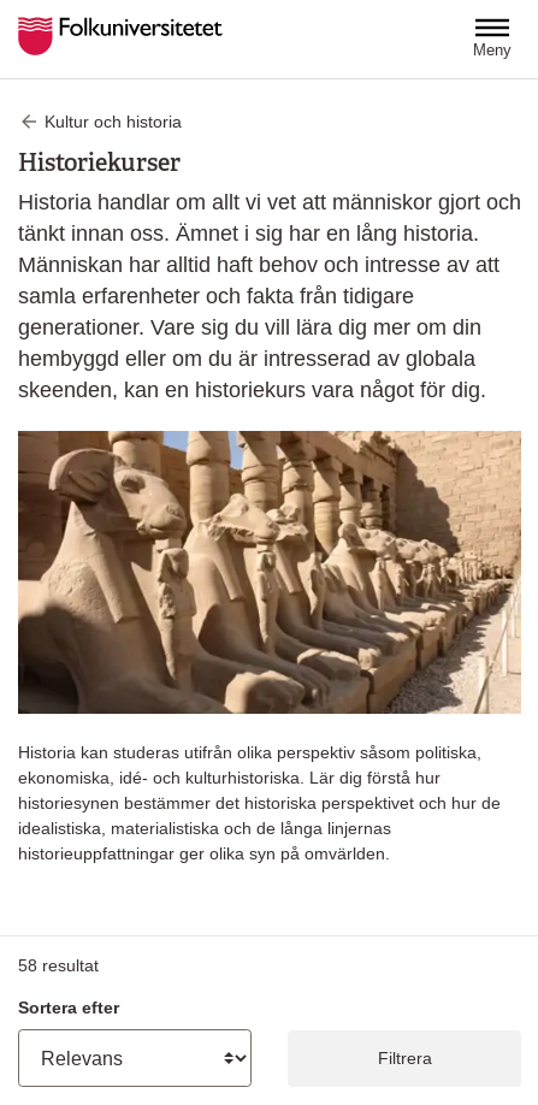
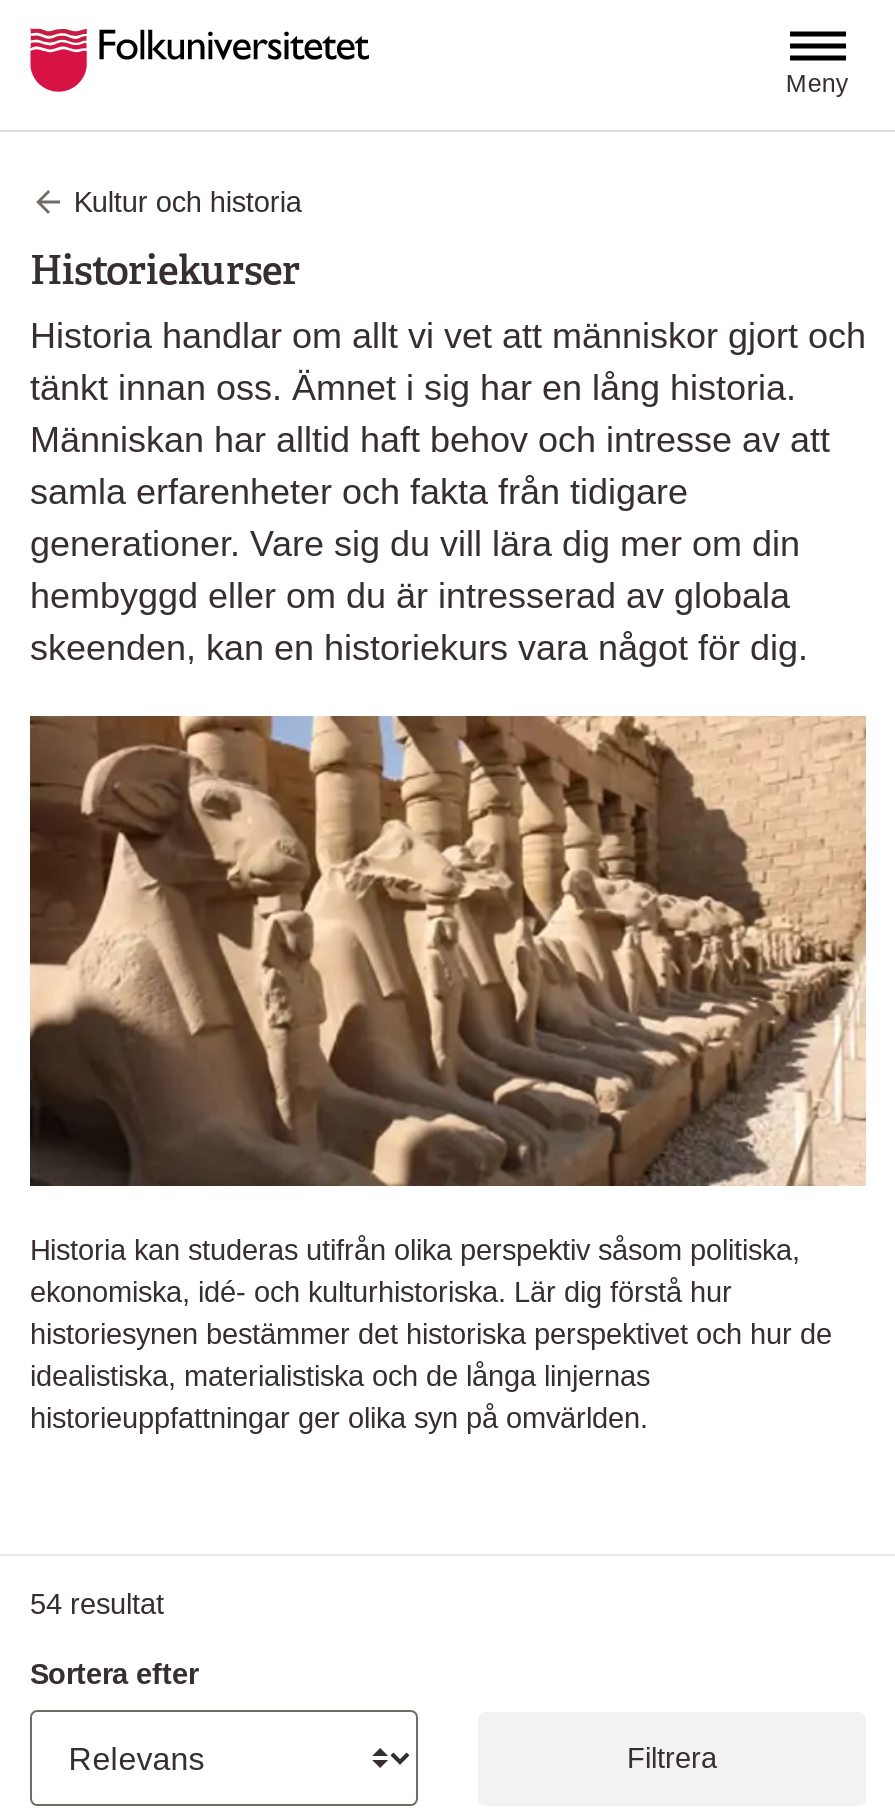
- 58 resultat
+ 54 resultat
